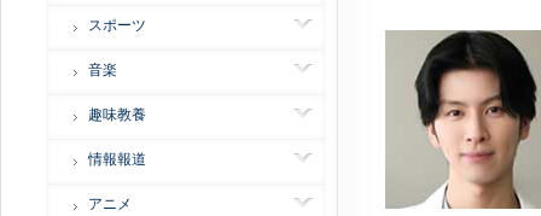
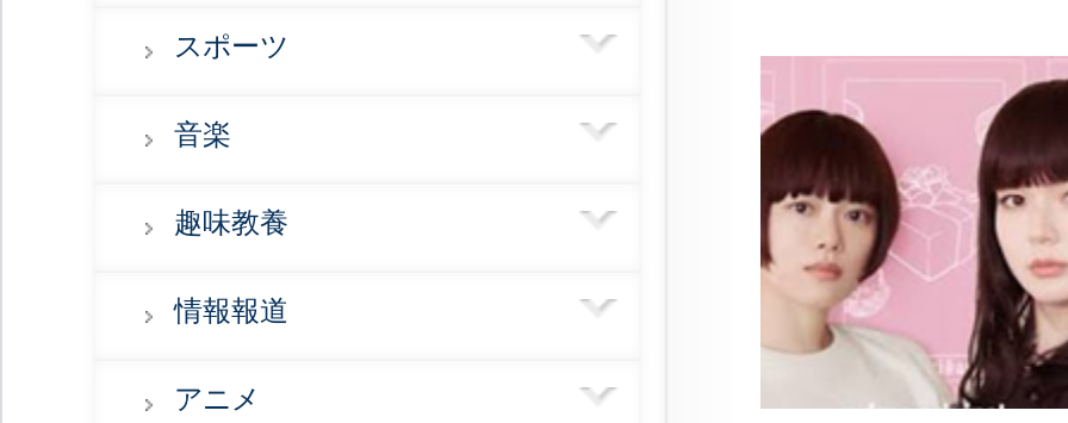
- [image]
+ [image]
